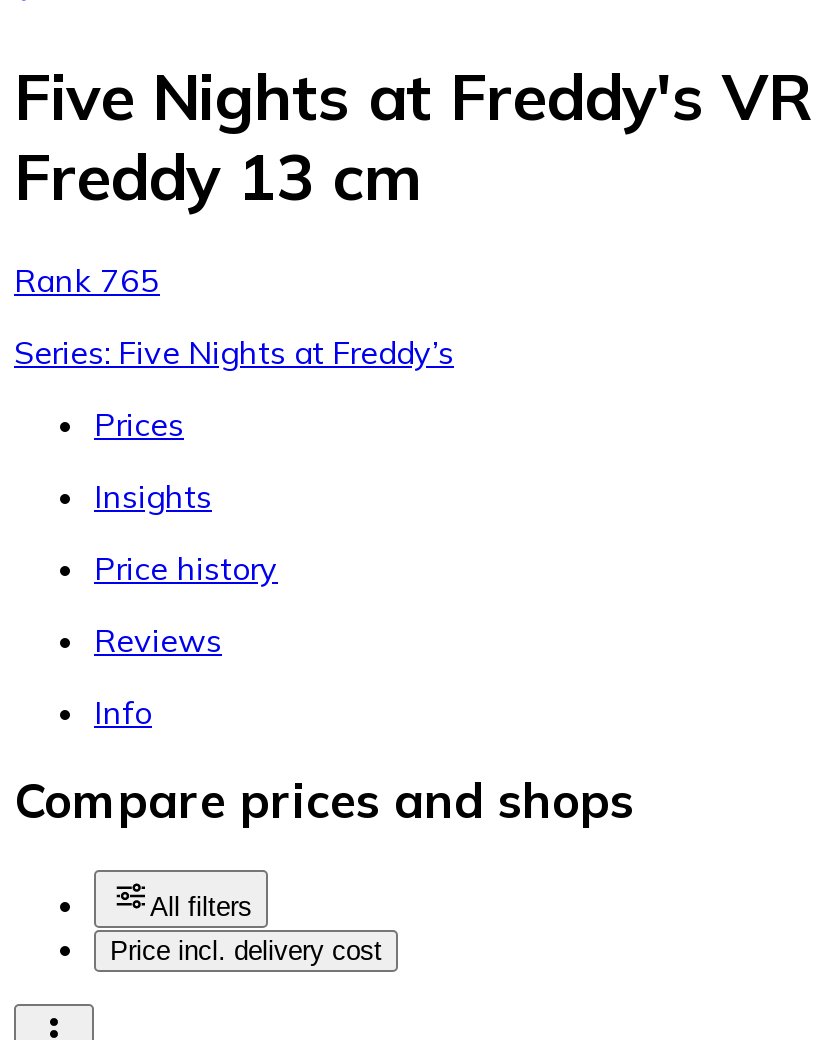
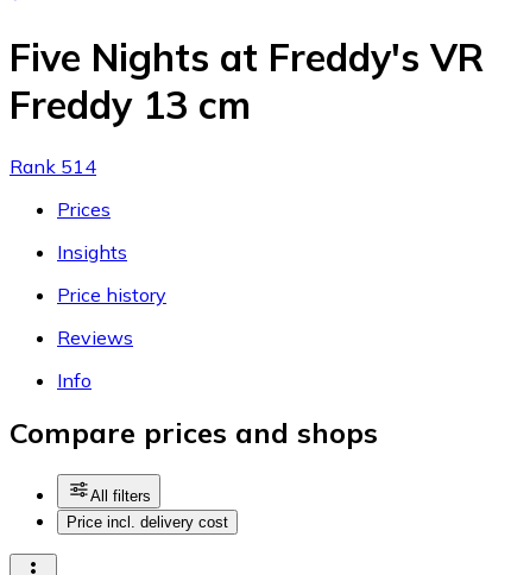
- Rank 765
- Series: Five Nights at Freddy’s
+ Rank 514
